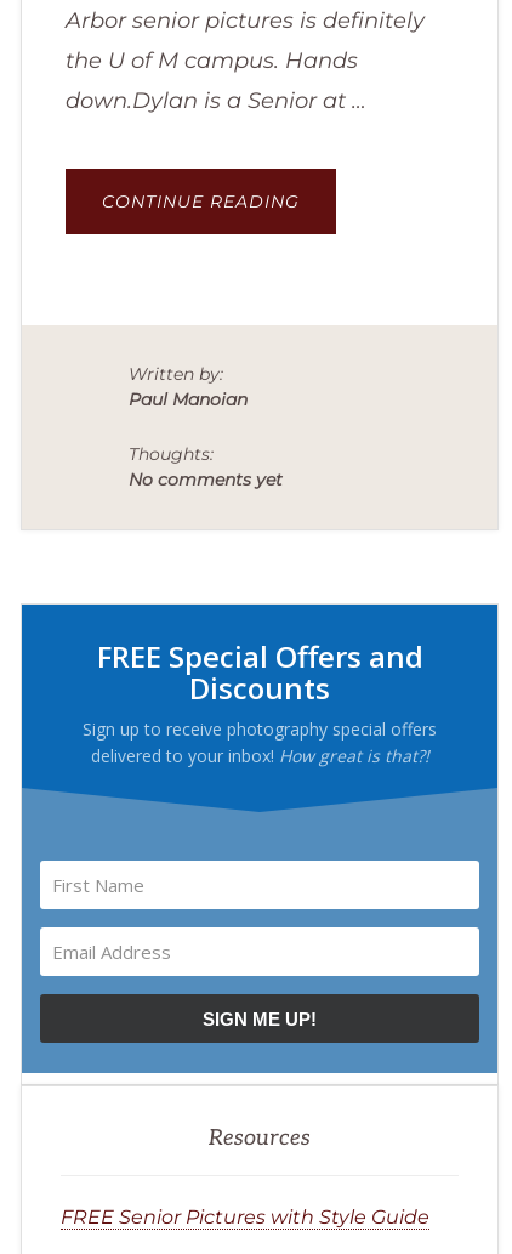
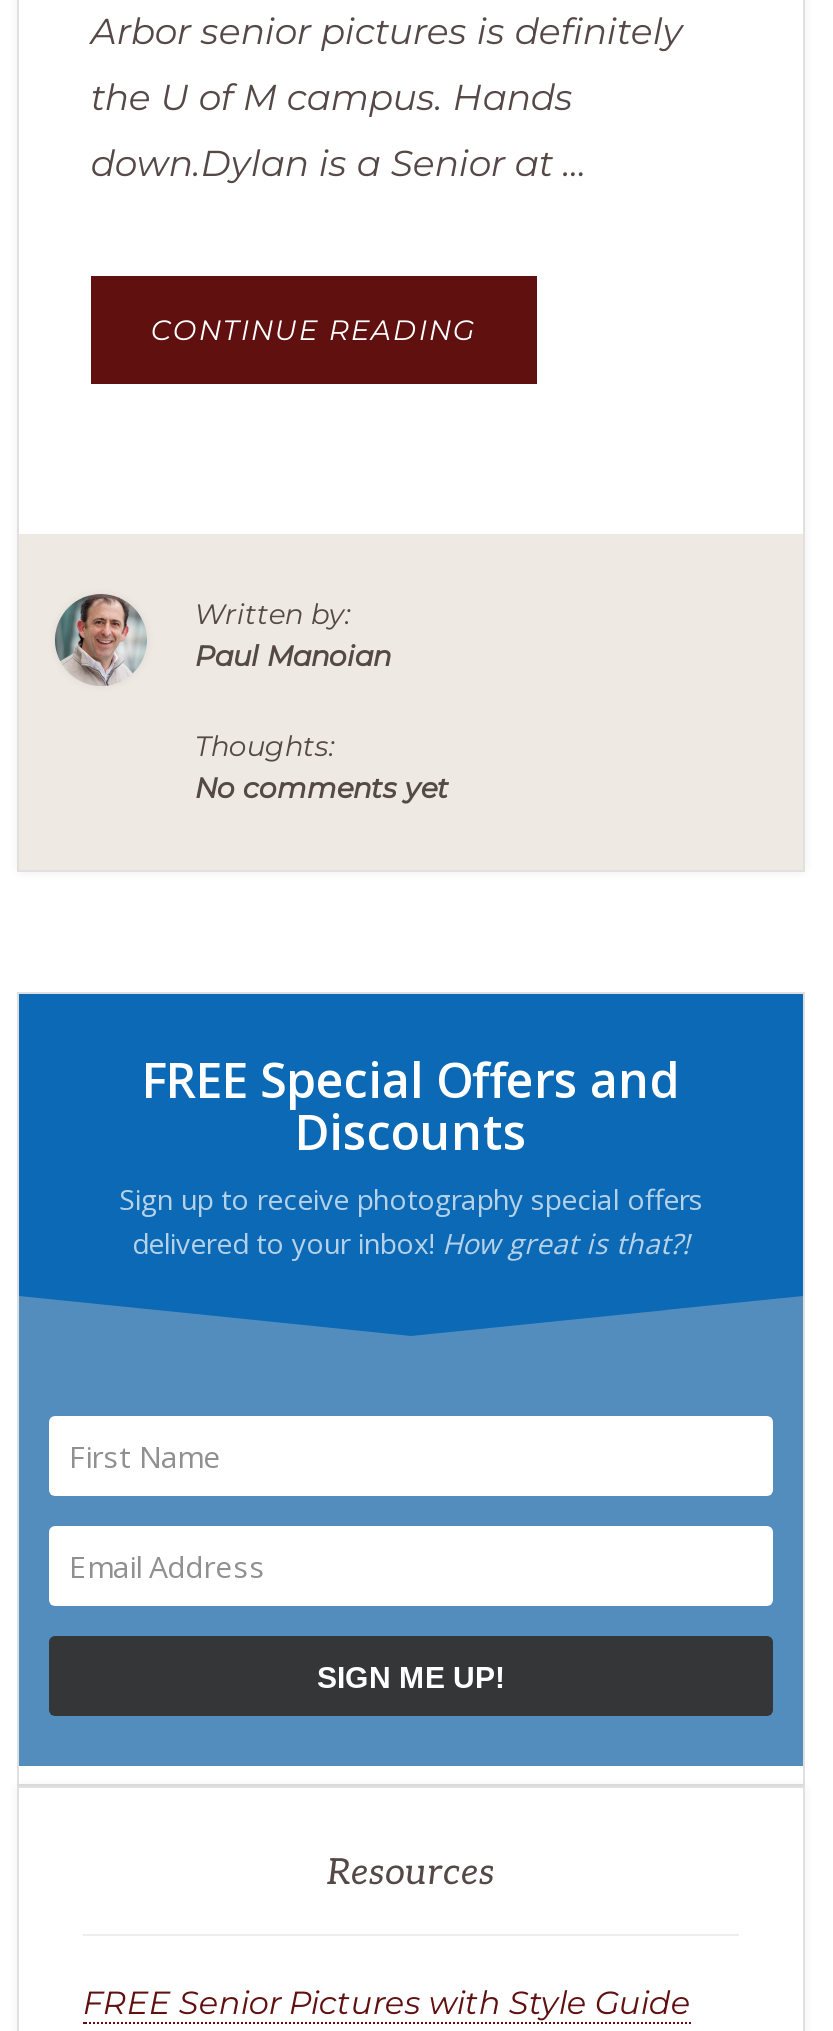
+ [image]
